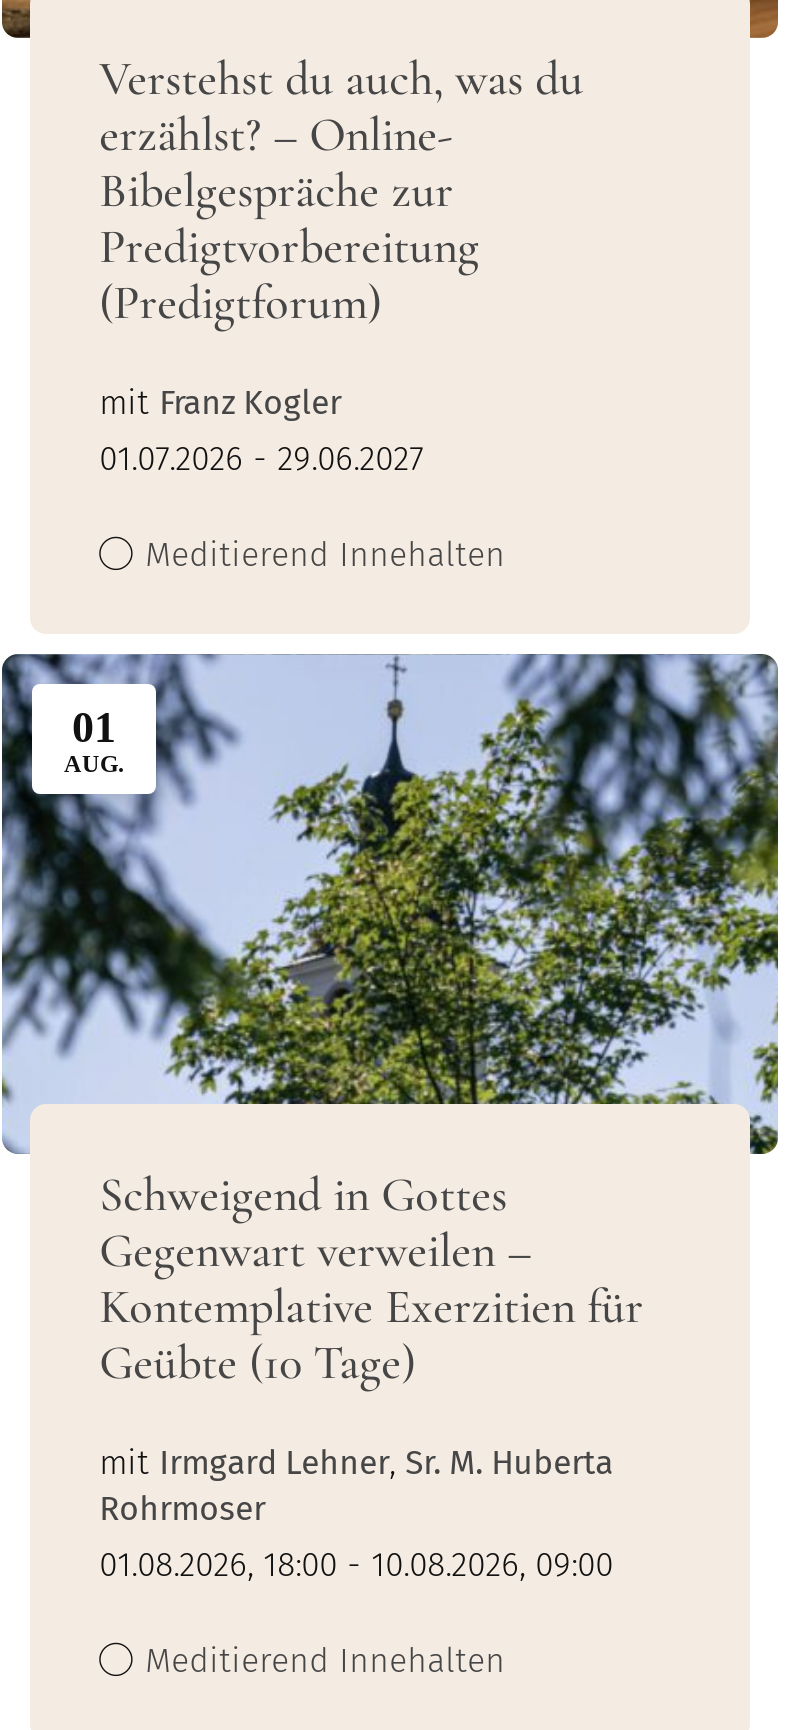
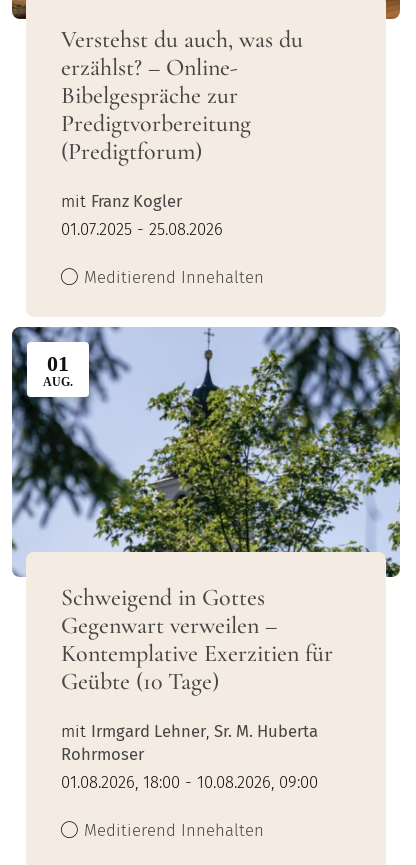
- 01.07.2026 - 29.06.2027
+ 01.07.2025 - 25.08.2026
